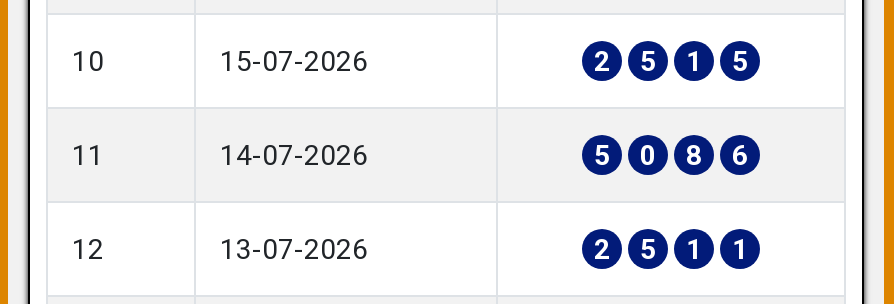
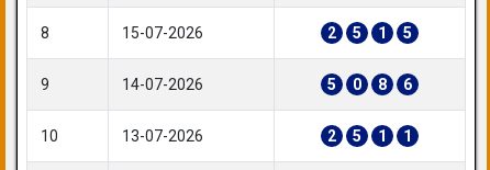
- 10
+ 8

- 11
+ 9

- 12
+ 10
